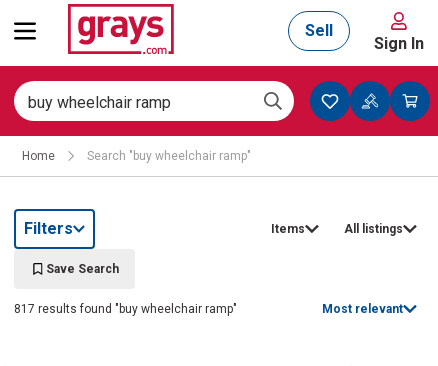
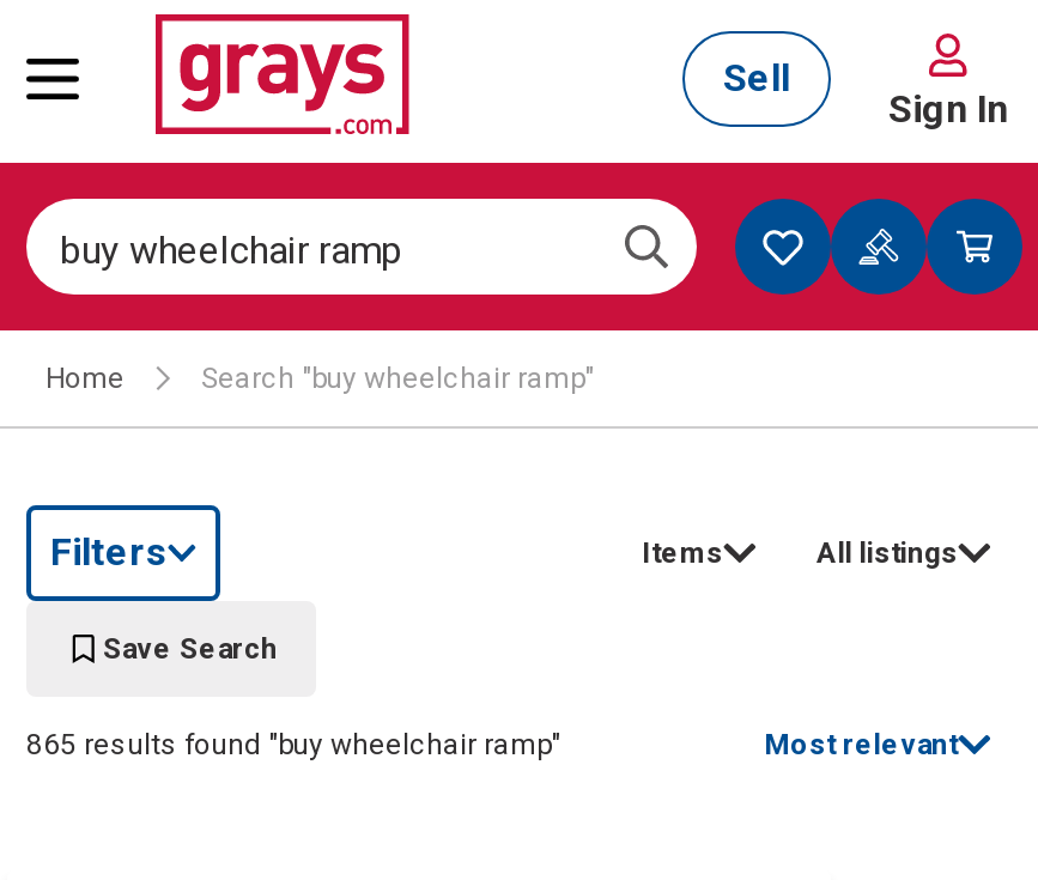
- 817 results found "buy wheelchair ramp"
+ 865 results found "buy wheelchair ramp"
